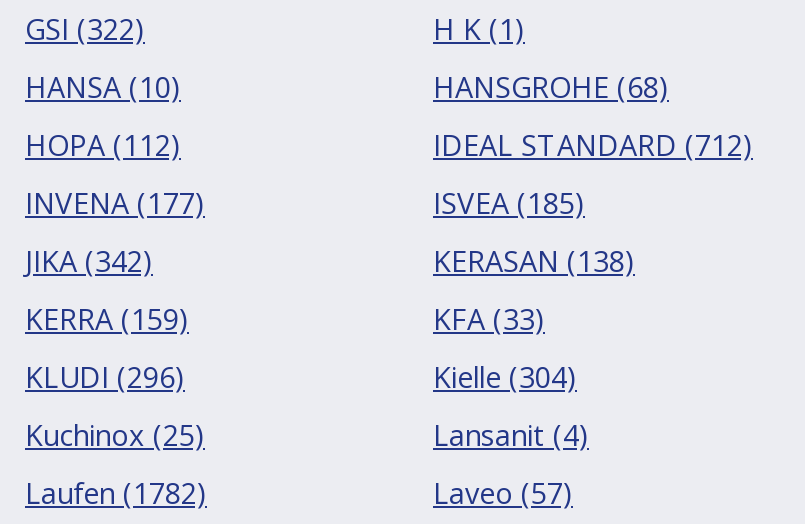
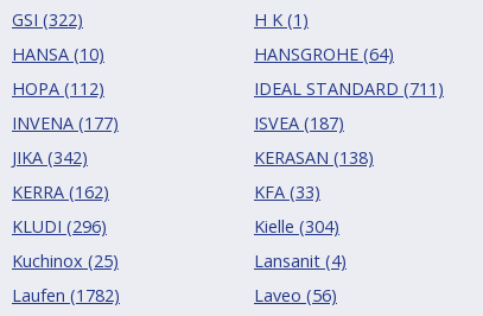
- HANSGROHE (68)
+ HANSGROHE (64)

- IDEAL STANDARD (712)
+ IDEAL STANDARD (711)

- ISVEA (185)
+ ISVEA (187)

- KERRA (159)
+ KERRA (162)

- Laveo (57)
+ Laveo (56)
